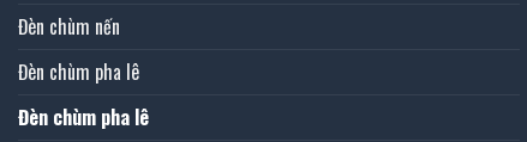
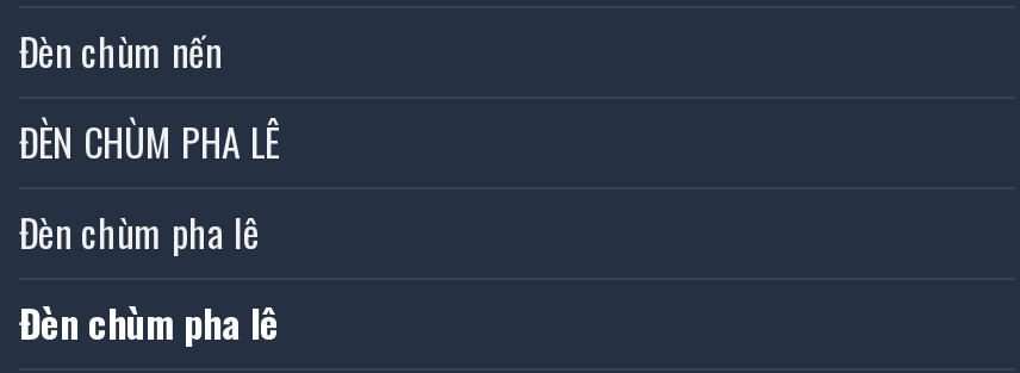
+ ĐÈN CHÙM PHA LÊ
